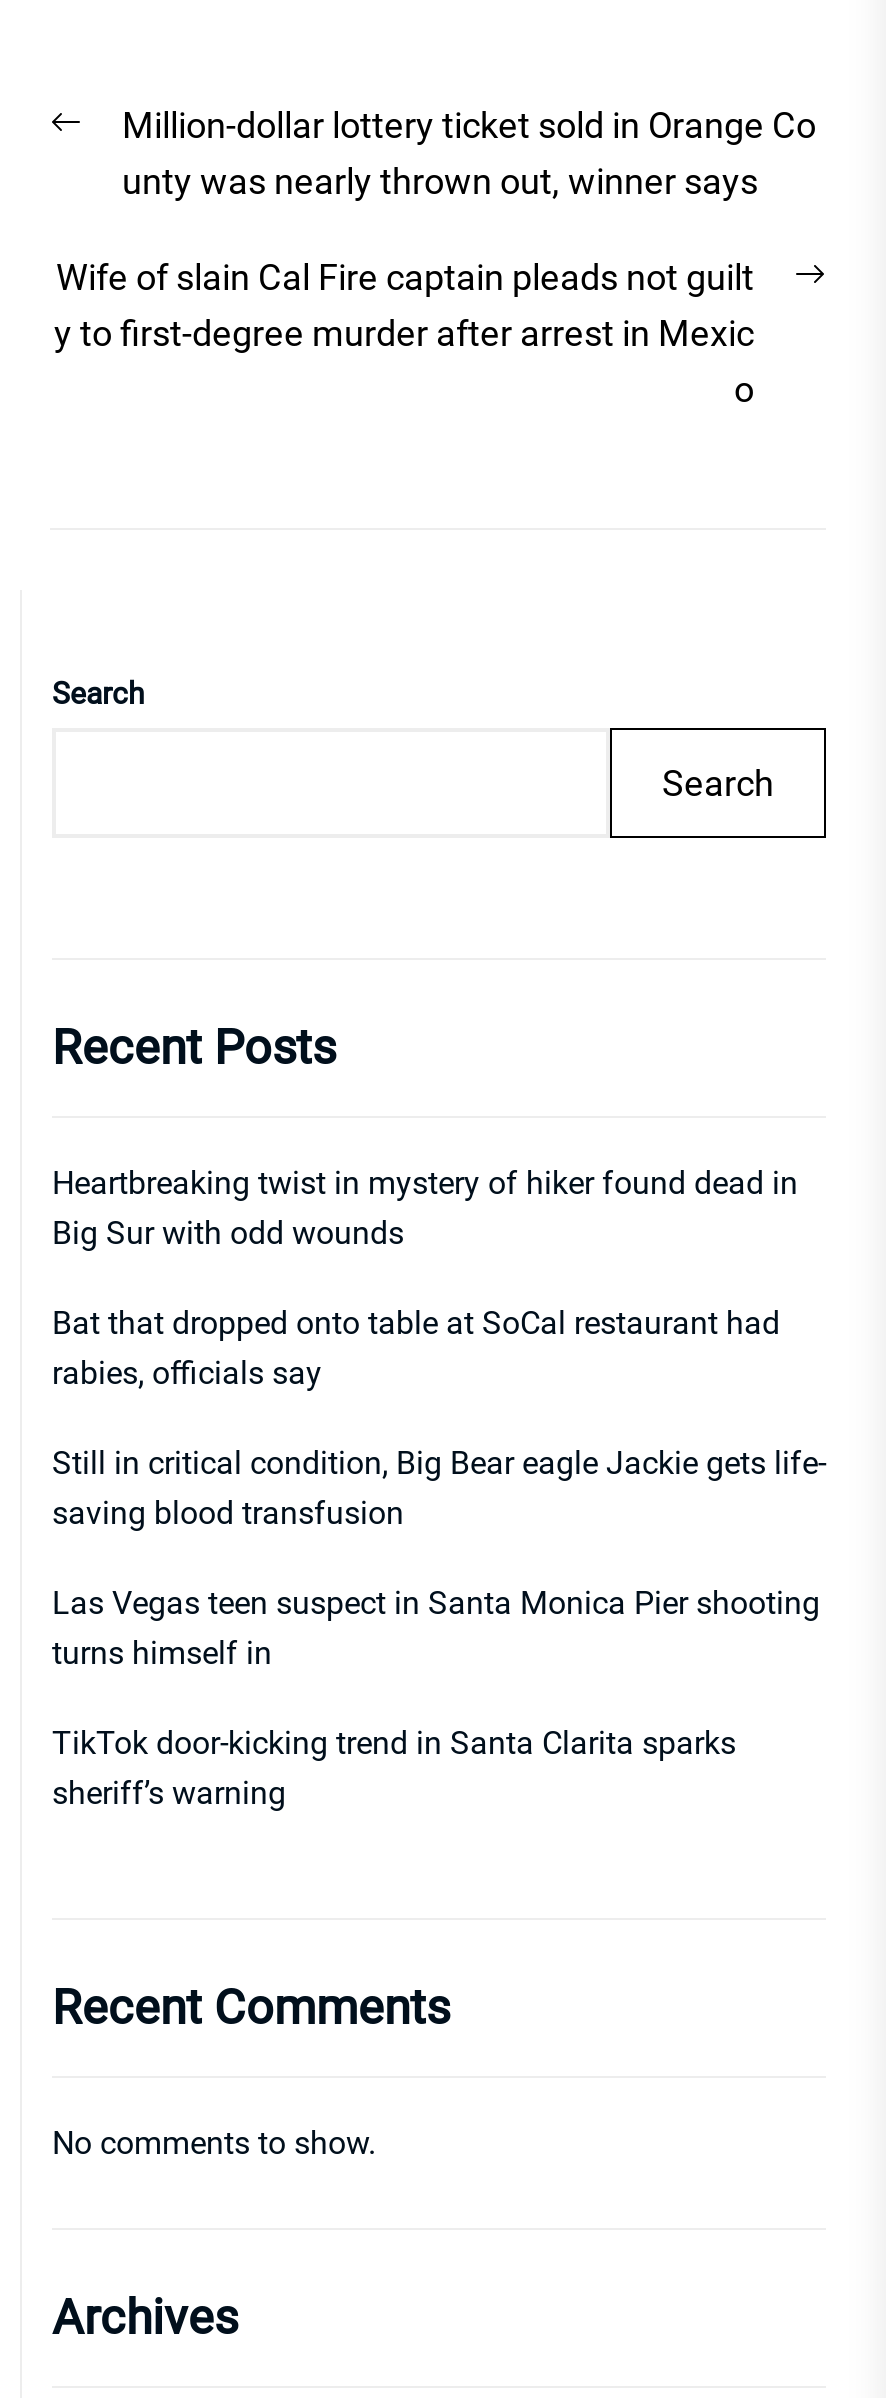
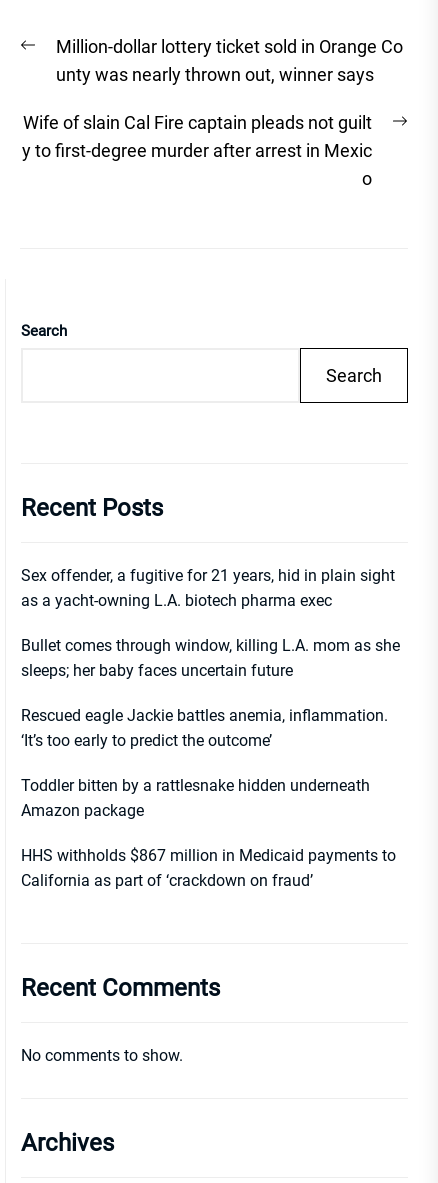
- Heartbreaking twist in mystery of hiker found dead in
- Big Sur with odd wounds
+ Sex offender, a fugitive for 21 years, hid in plain sight
+ as a yacht-owning L.A. biotech pharma exec

- Bat that dropped onto table at SoCal restaurant had
- rabies, officials say
+ Bullet comes through window, killing L.A. mom as she
+ sleeps; her baby faces uncertain future

- Still in critical condition, Big Bear eagle Jackie gets life-
- saving blood transfusion
+ Rescued eagle Jackie battles anemia, inflammation.
+ ‘It’s too early to predict the outcome’

- Las Vegas teen suspect in Santa Monica Pier shooting
- turns himself in
+ Toddler bitten by a rattlesnake hidden underneath
+ Amazon package

- TikTok door-kicking trend in Santa Clarita sparks
- sheriff’s warning
+ HHS withholds $867 million in Medicaid payments to
+ California as part of ‘crackdown on fraud’
